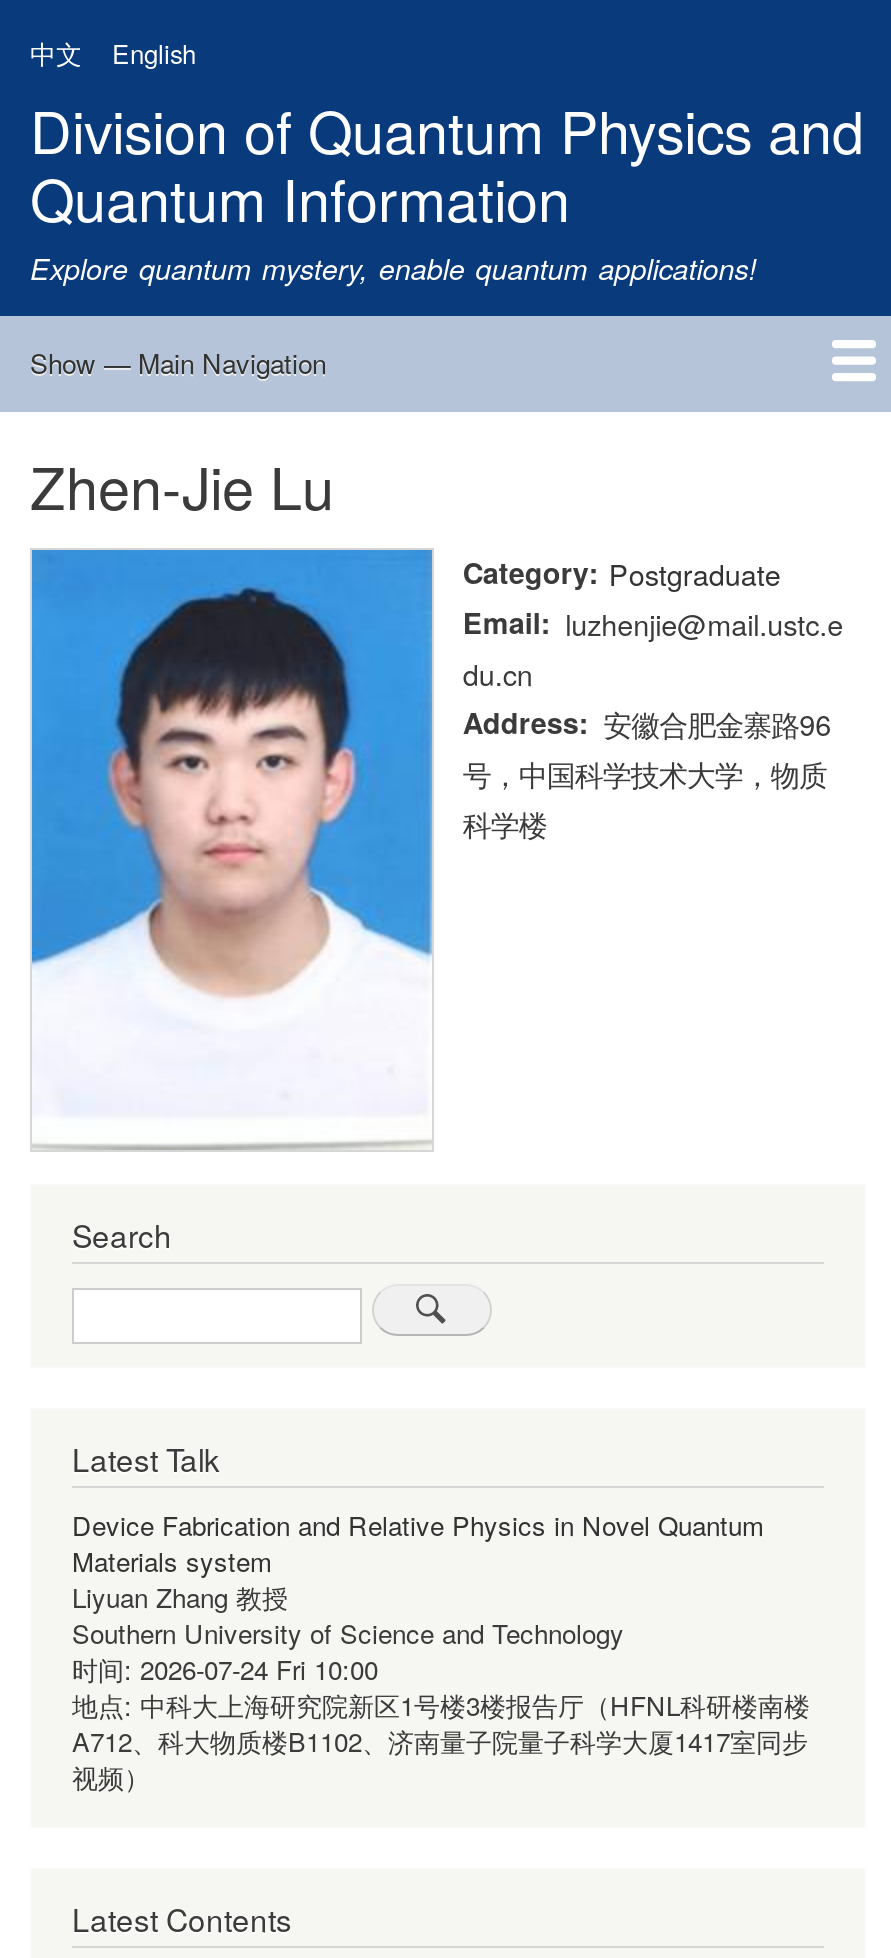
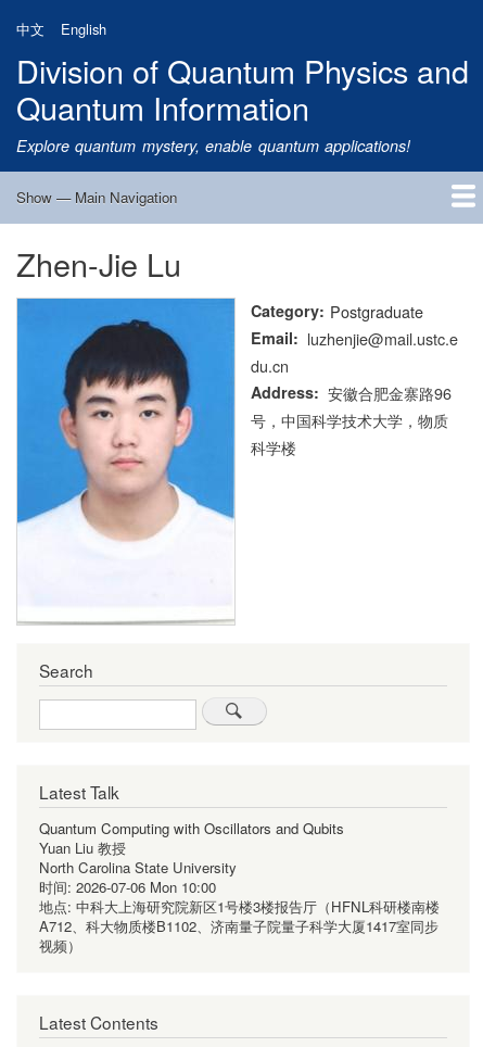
- Device Fabrication and Relative Physics in Novel Quantum
- Materials system
- Liyuan Zhang 教授
- Southern University of Science and Technology
- 时间: 2026-07-24 Fri 10:00
+ Quantum Computing with Oscillators and Qubits
+ Yuan Liu 教授
+ North Carolina State University
+ 时间: 2026-07-06 Mon 10:00
